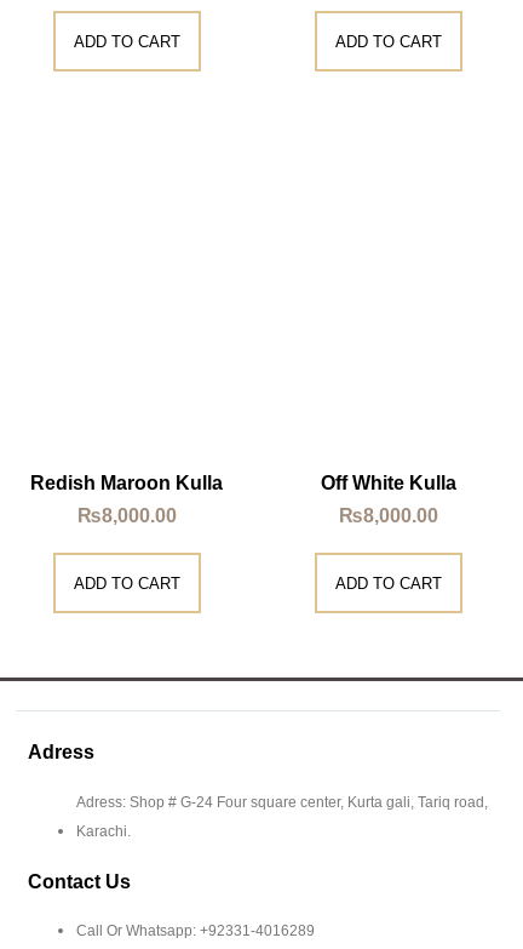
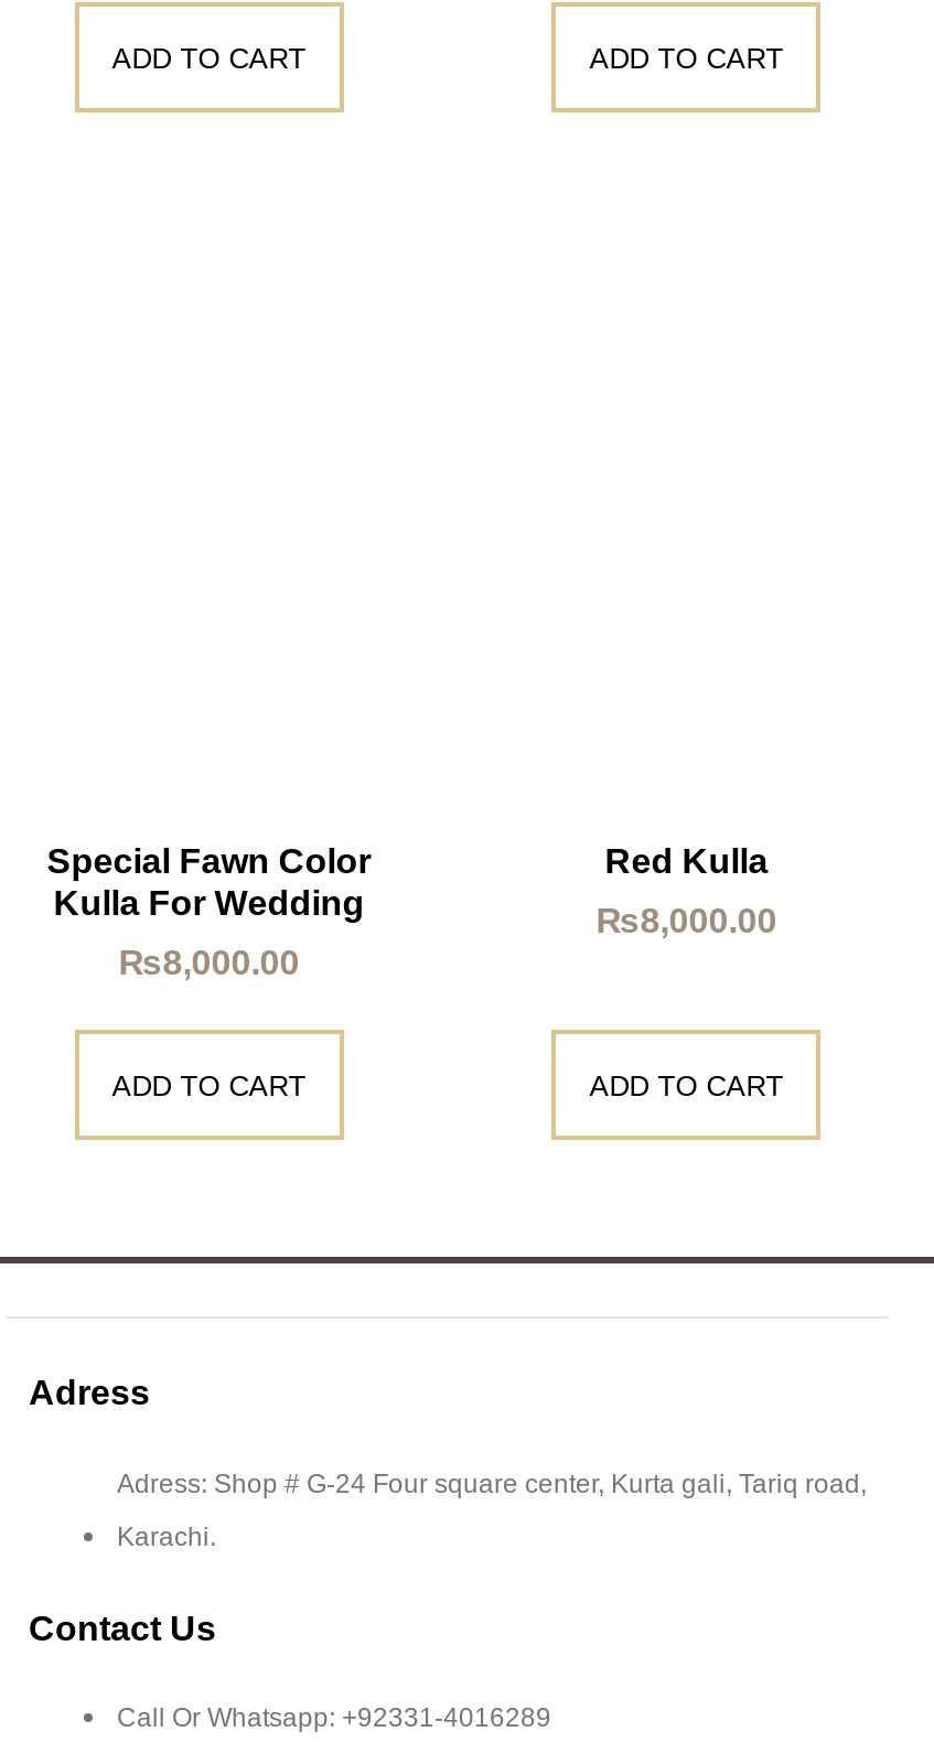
- Redish Maroon Kulla
+ Special Fawn Color
+ Kulla For Wedding

- Off White Kulla
+ Red Kulla
